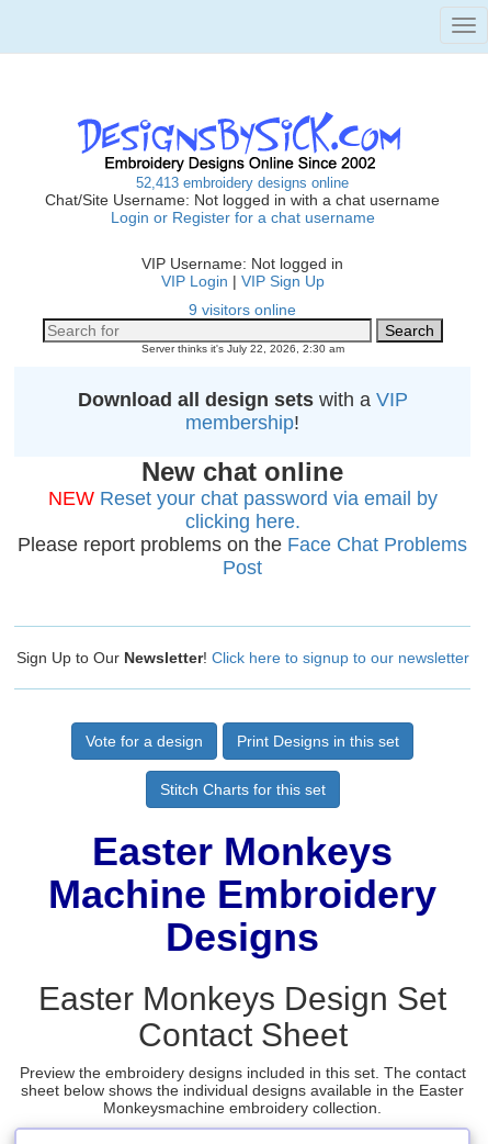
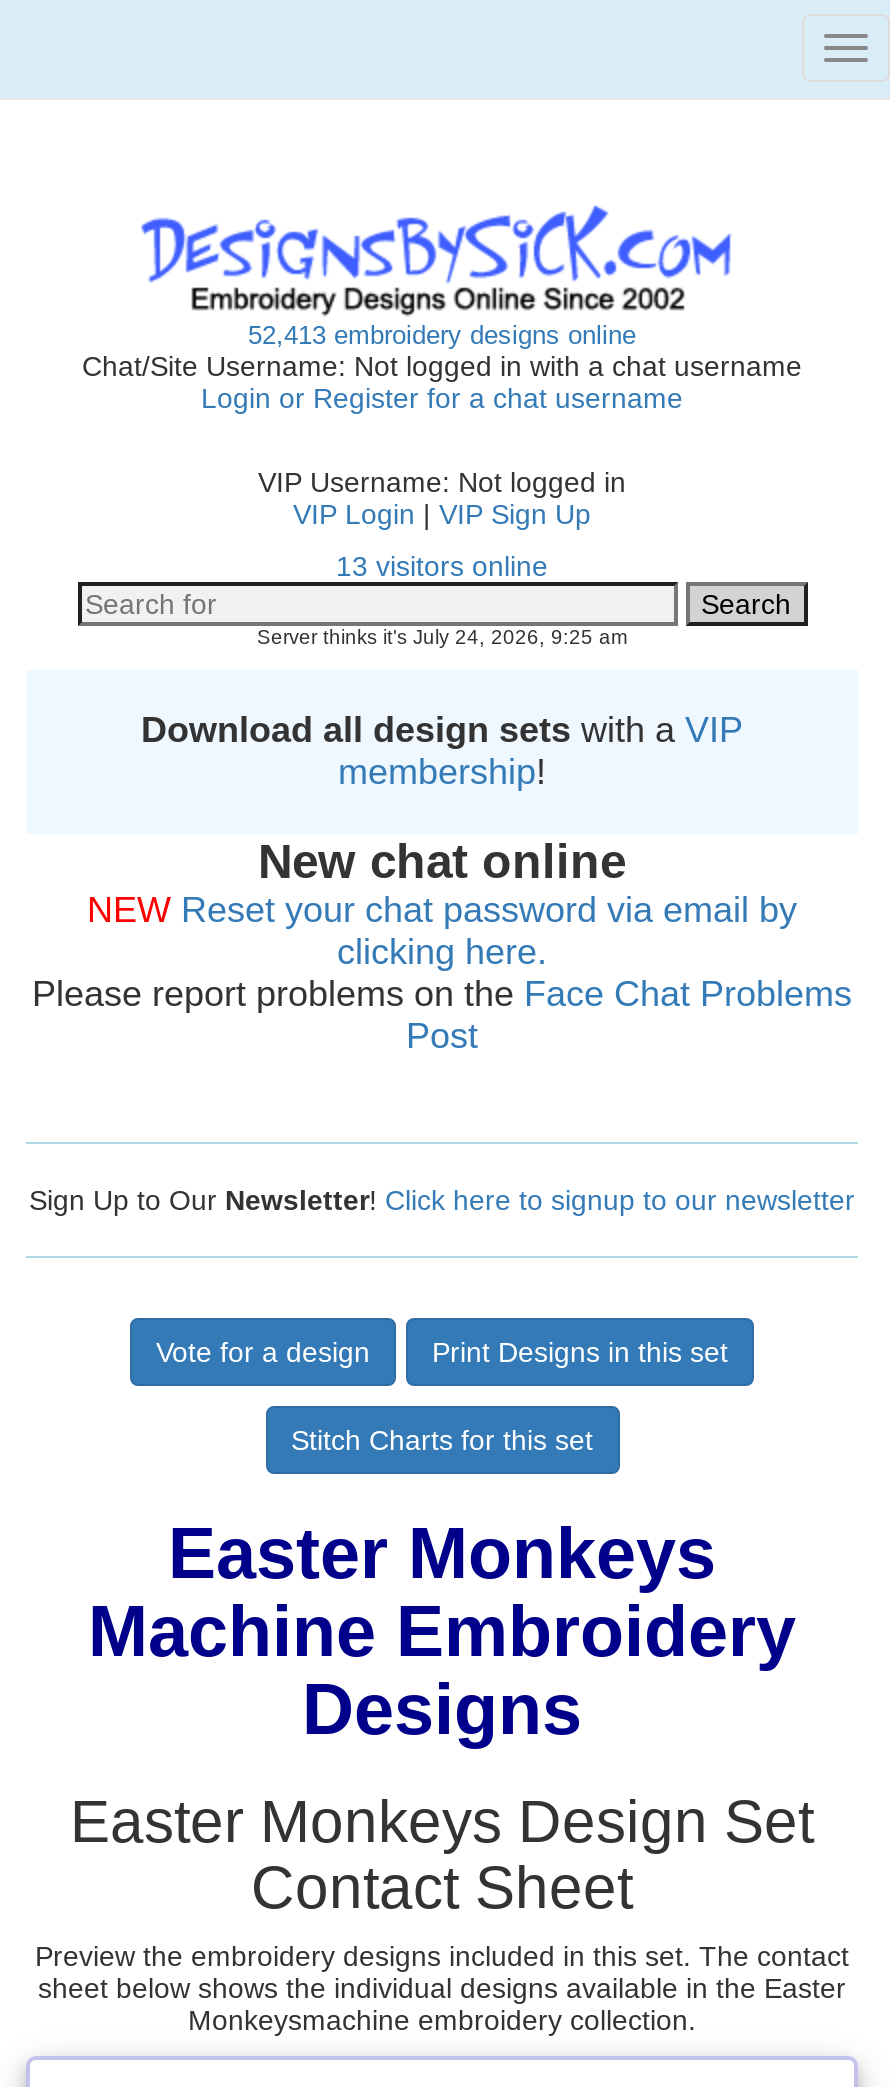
- 9 visitors online
+ 13 visitors online

- Server thinks it's July 22, 2026, 2:30 am
+ Server thinks it's July 24, 2026, 9:25 am
